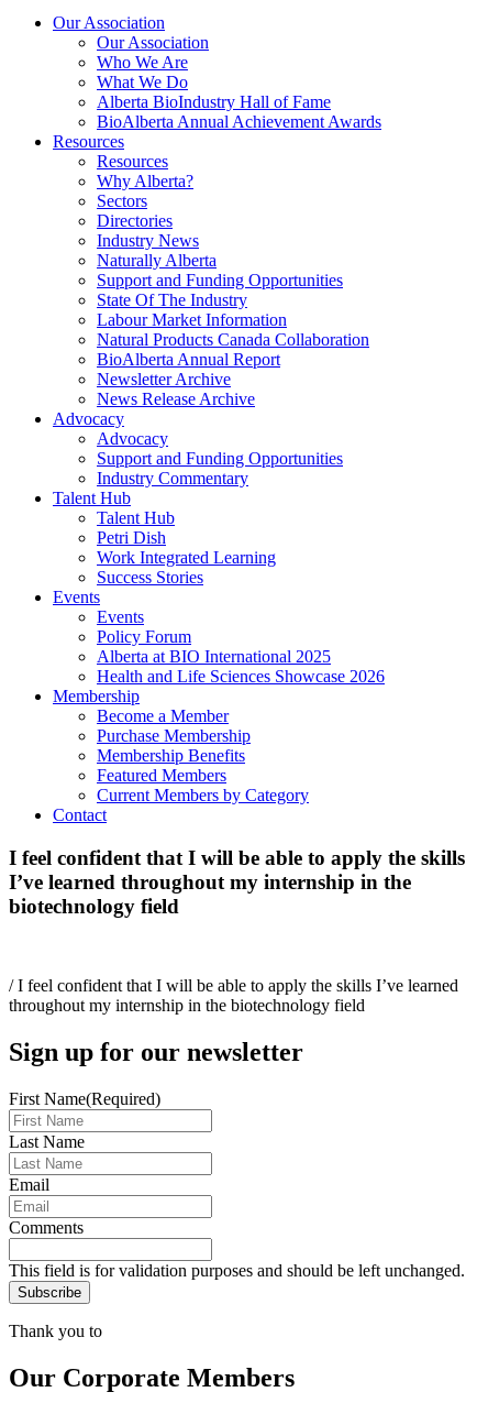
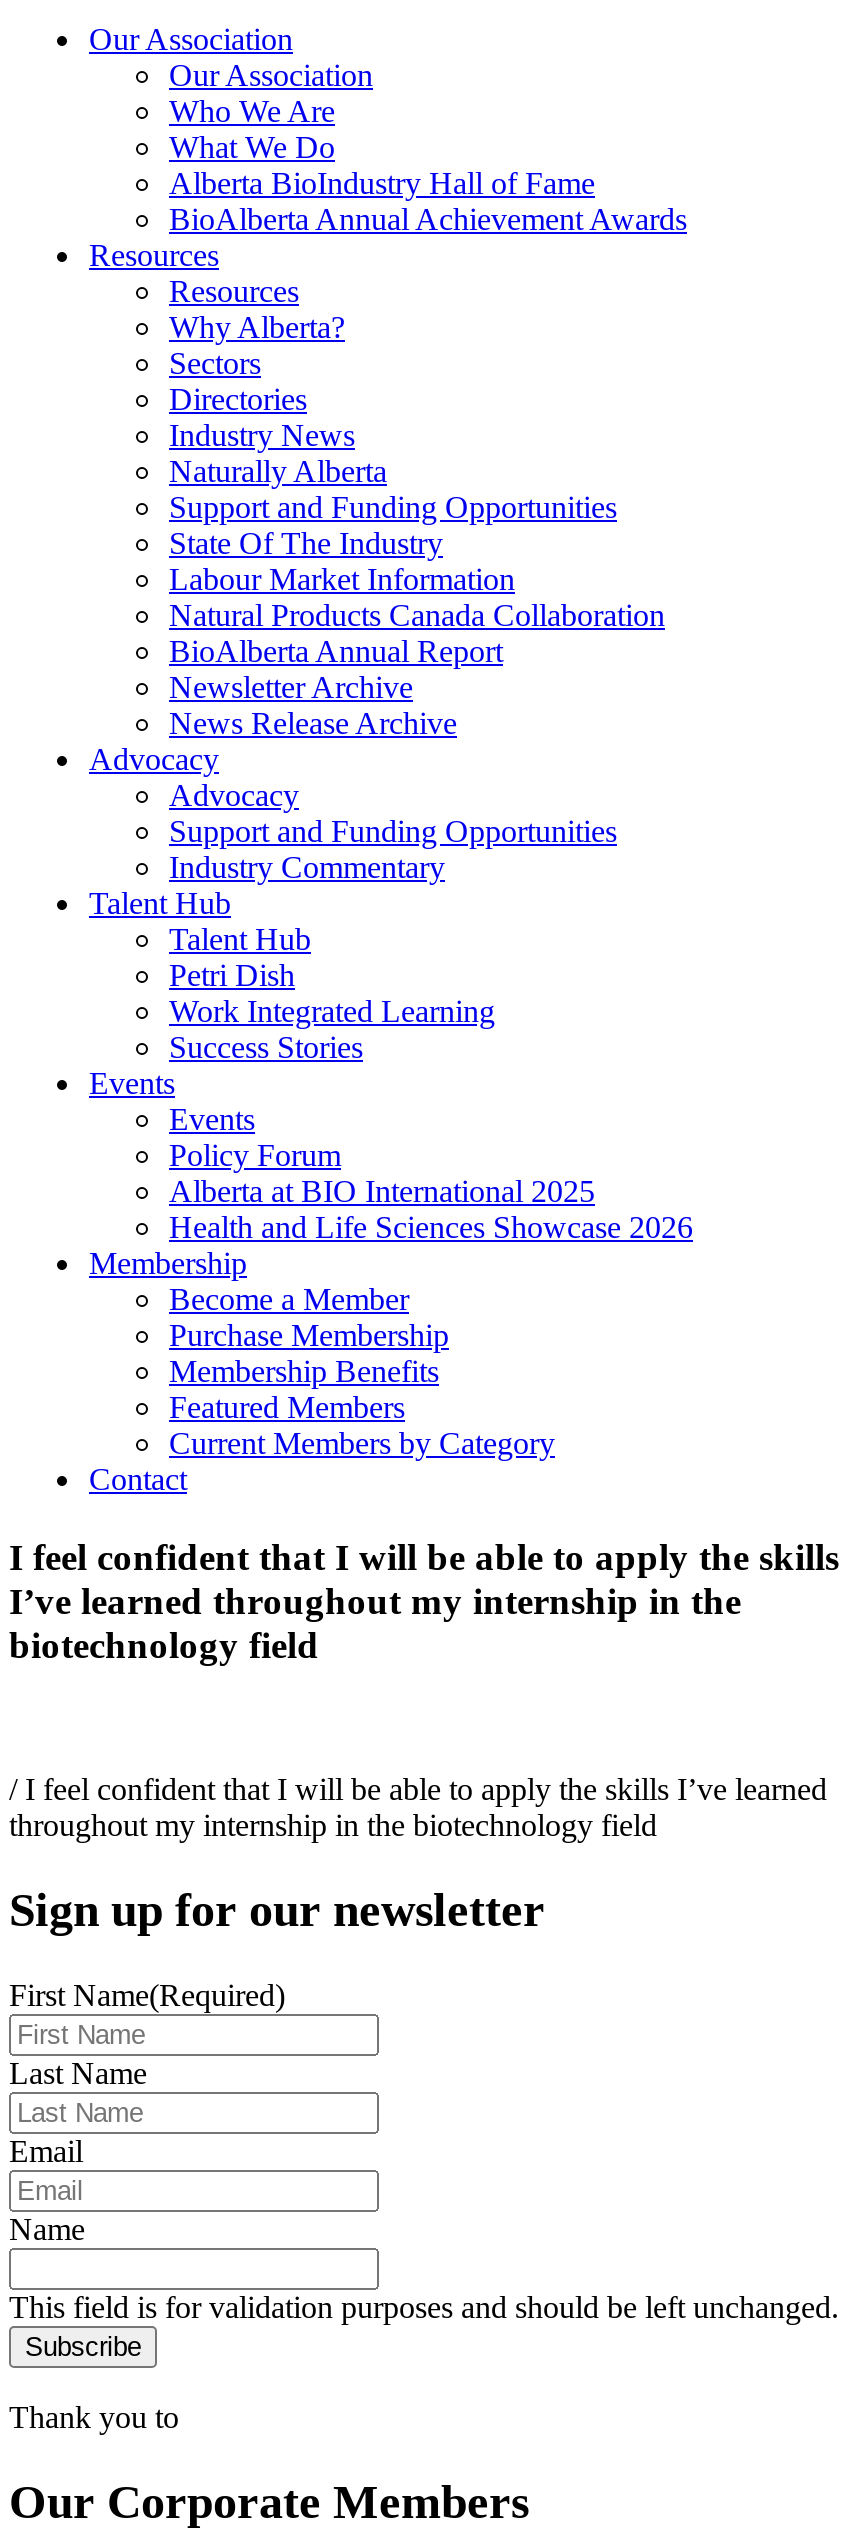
- Comments
+ Name
